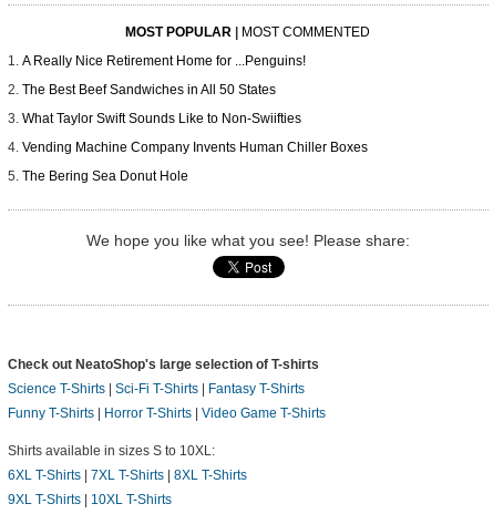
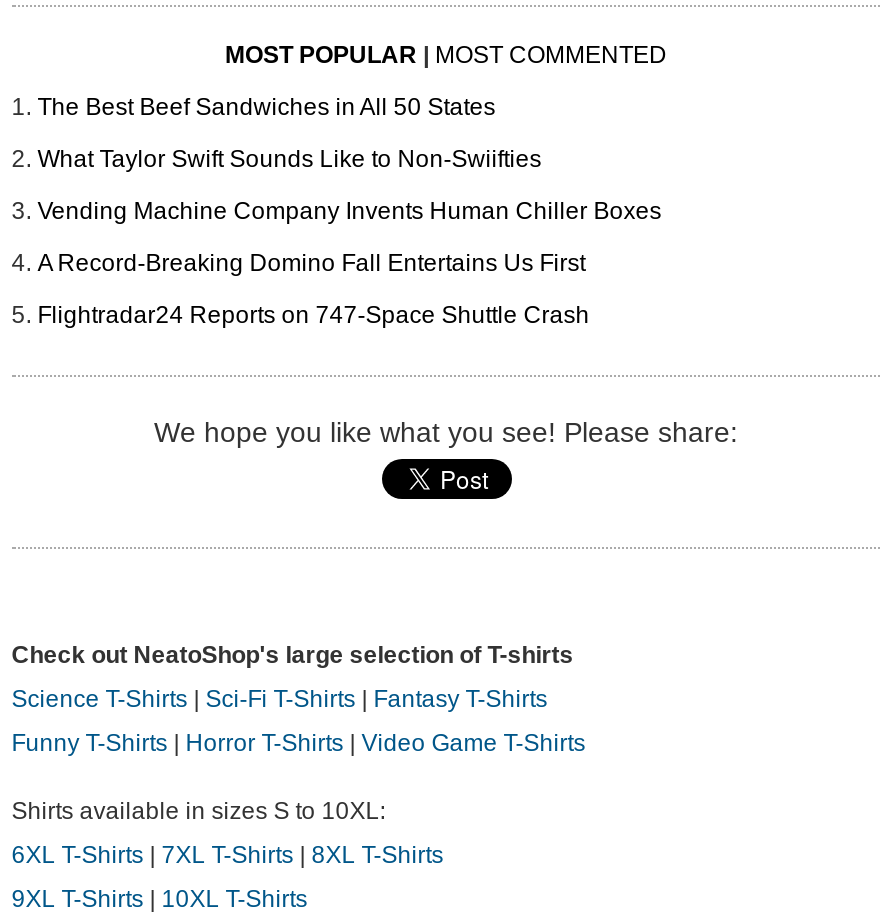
- A Really Nice Retirement Home for ...Penguins!

moved up: The Best Beef Sandwiches in All 50 States | What Taylor Swift Sounds Like to Non-Swiifties | Vending Machine Company Invents Human Chiller Boxes

- The Bering Sea Donut Hole
+ A Record-Breaking Domino Fall Entertains Us First
+ Flightradar24 Reports on 747-Space Shuttle Crash
